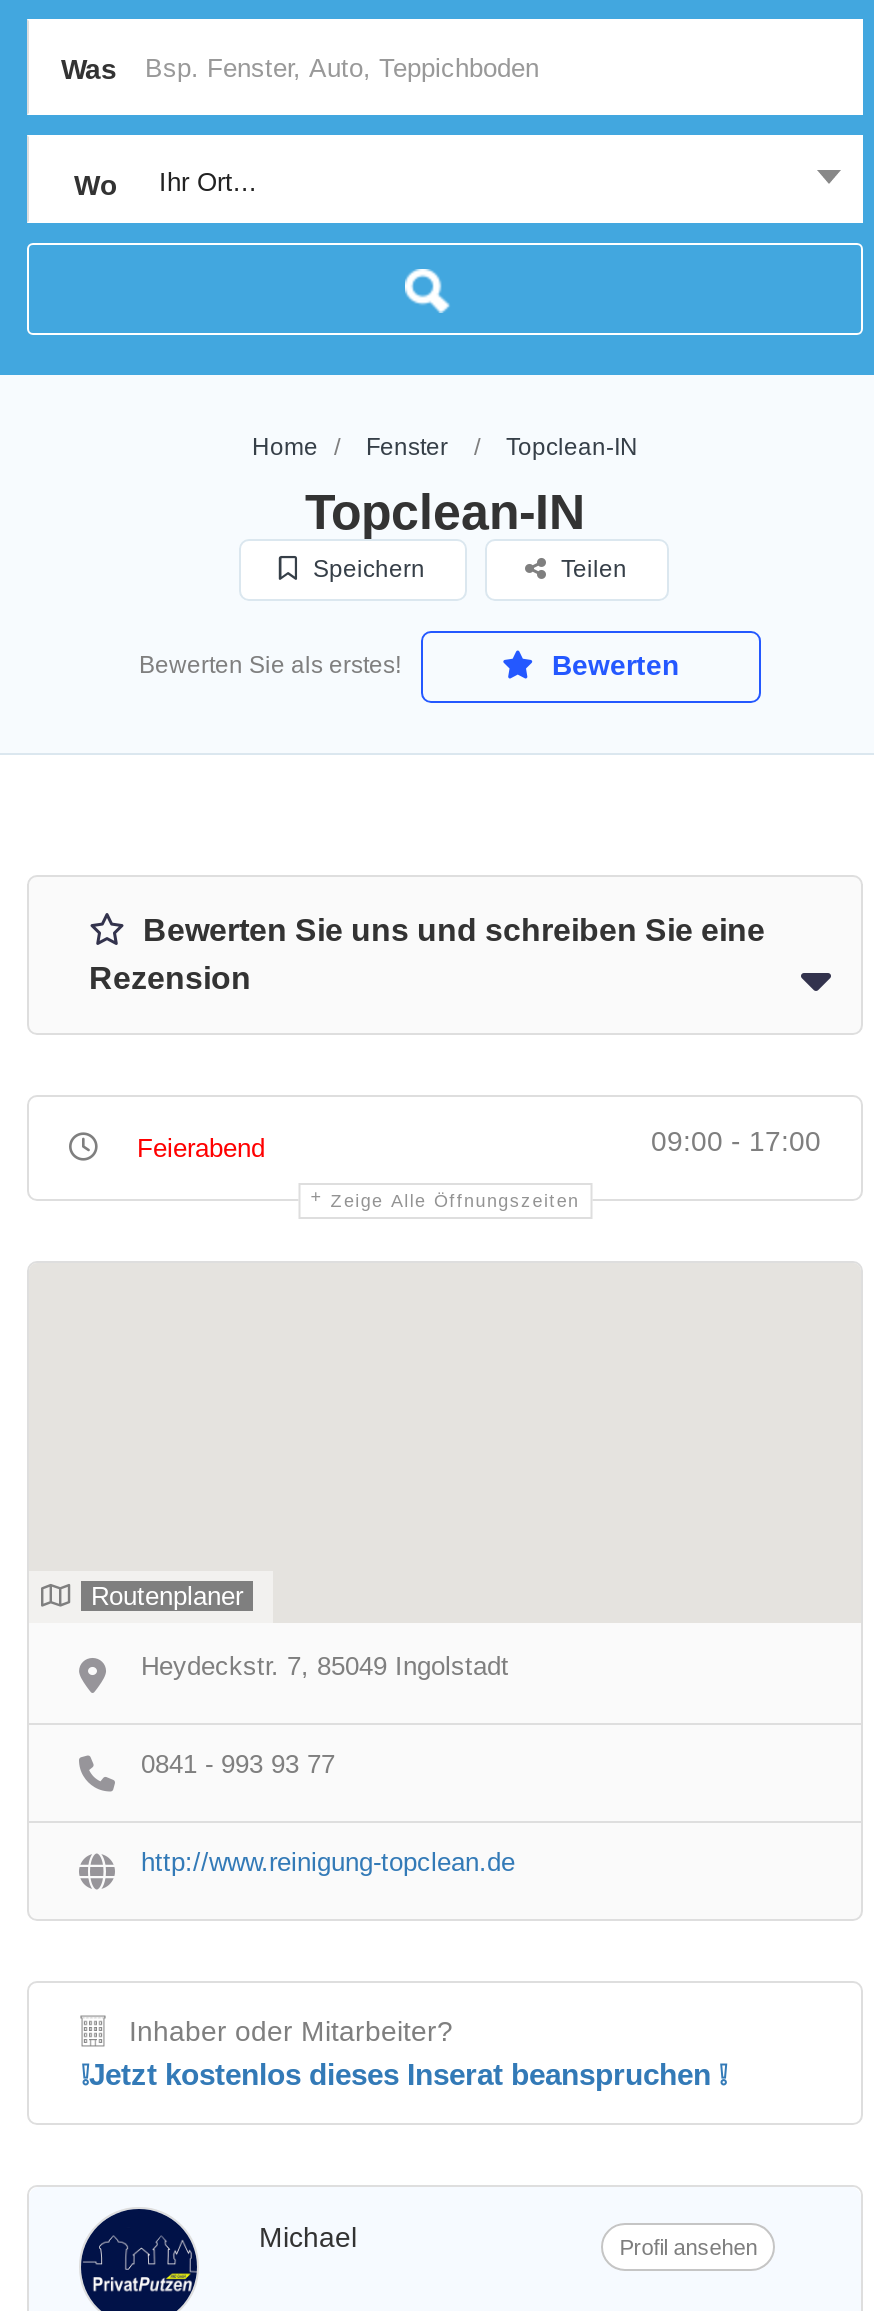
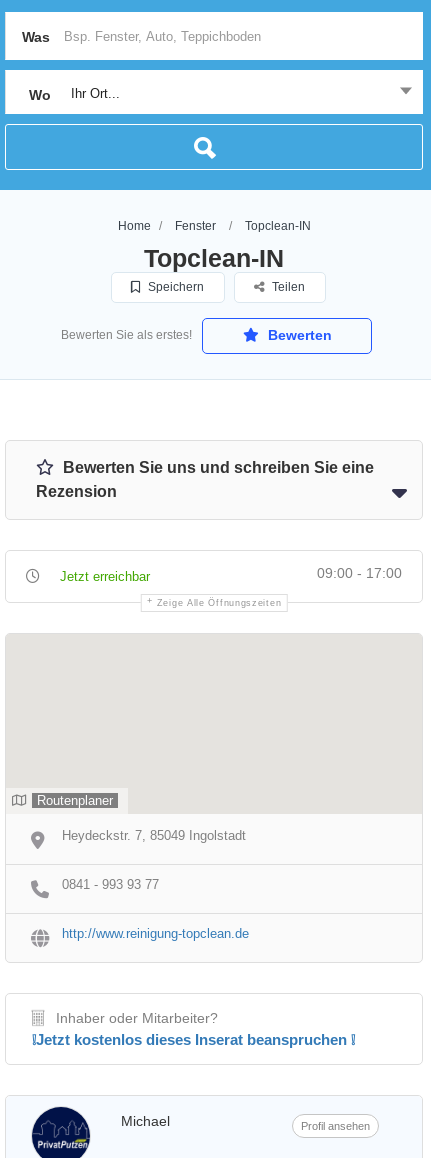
- Feierabend
+ Jetzt erreichbar
